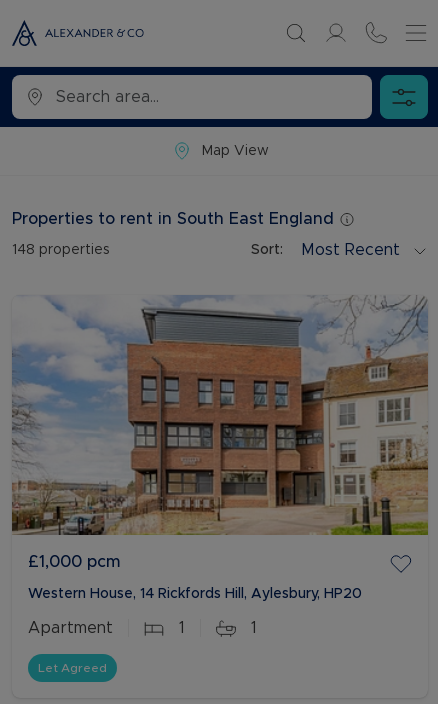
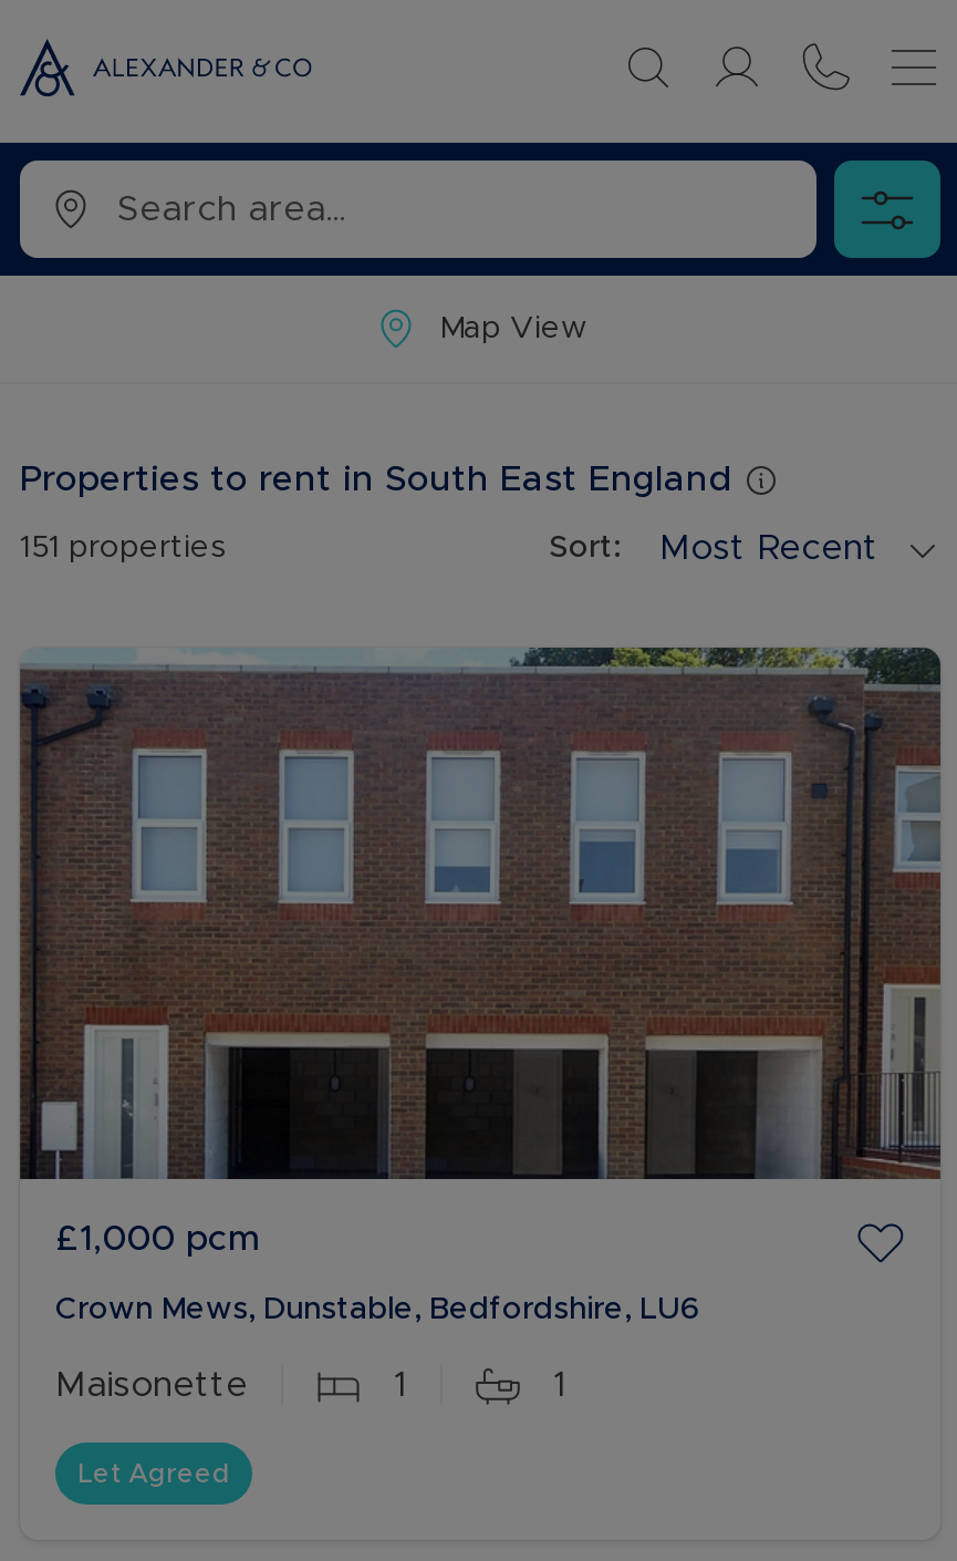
- 148 properties
+ 151 properties

- [image]
+ [image]

- Western House, 14 Rickfords Hill, Aylesbury, HP20
+ Crown Mews, Dunstable, Bedfordshire, LU6

- Apartment
+ Maisonette
